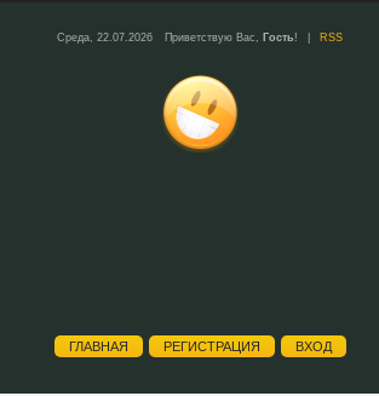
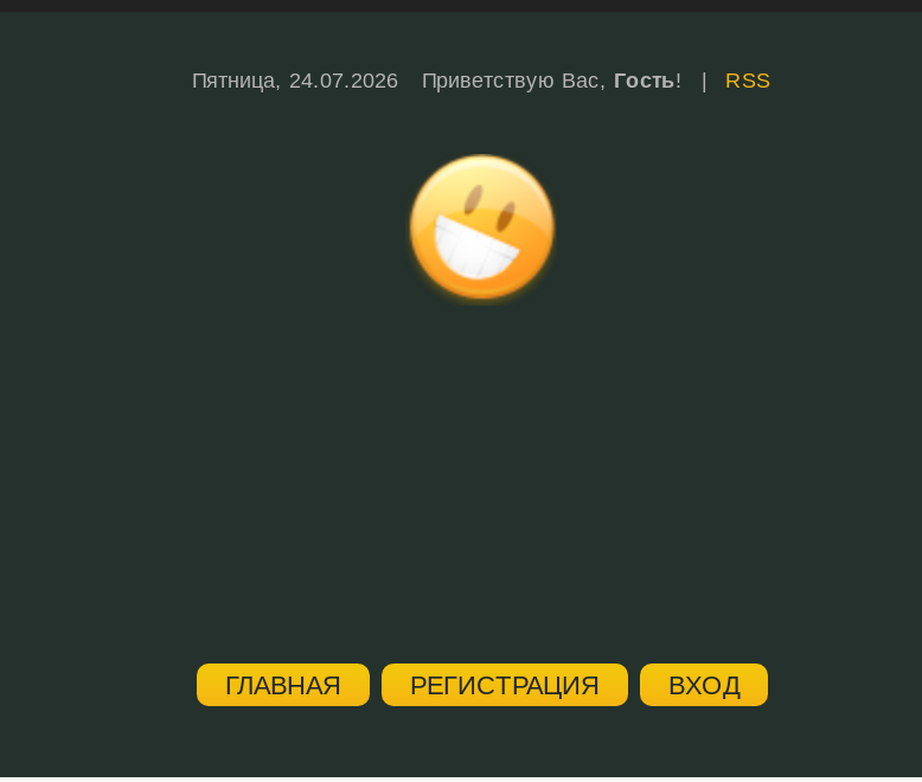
- Среда, 22.07.2026
+ Пятница, 24.07.2026
